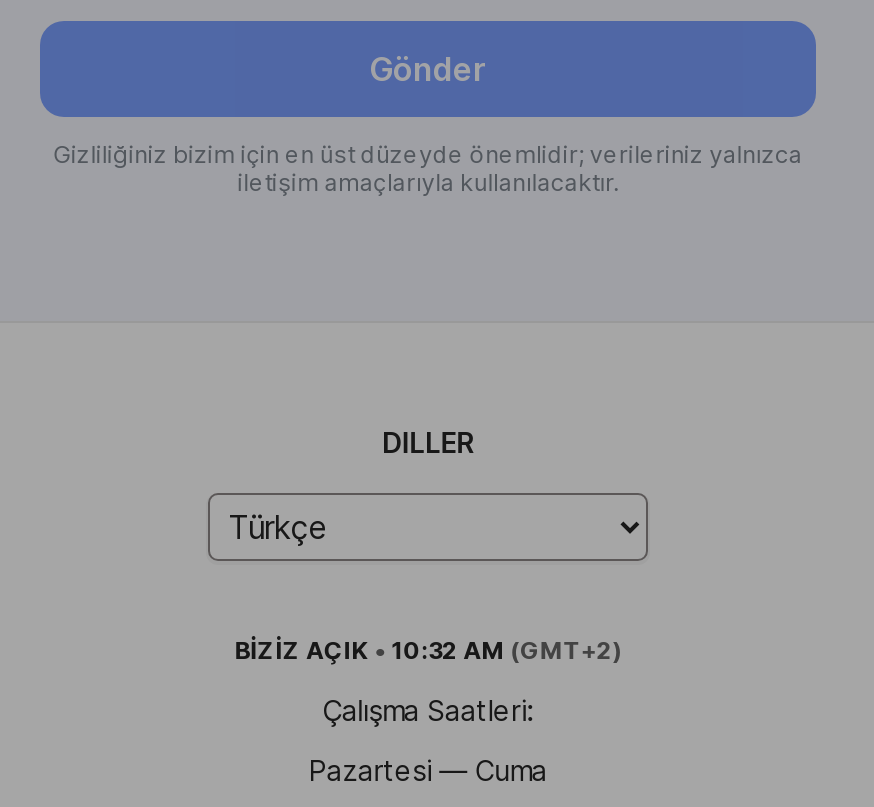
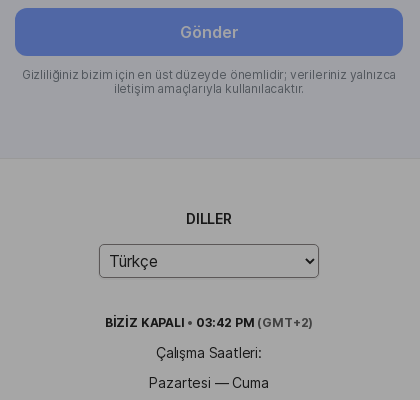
- BİZİZ AÇIK • 10:32 AM (GMT+2)
+ BİZİZ KAPALI • 03:42 PM (GMT+2)
